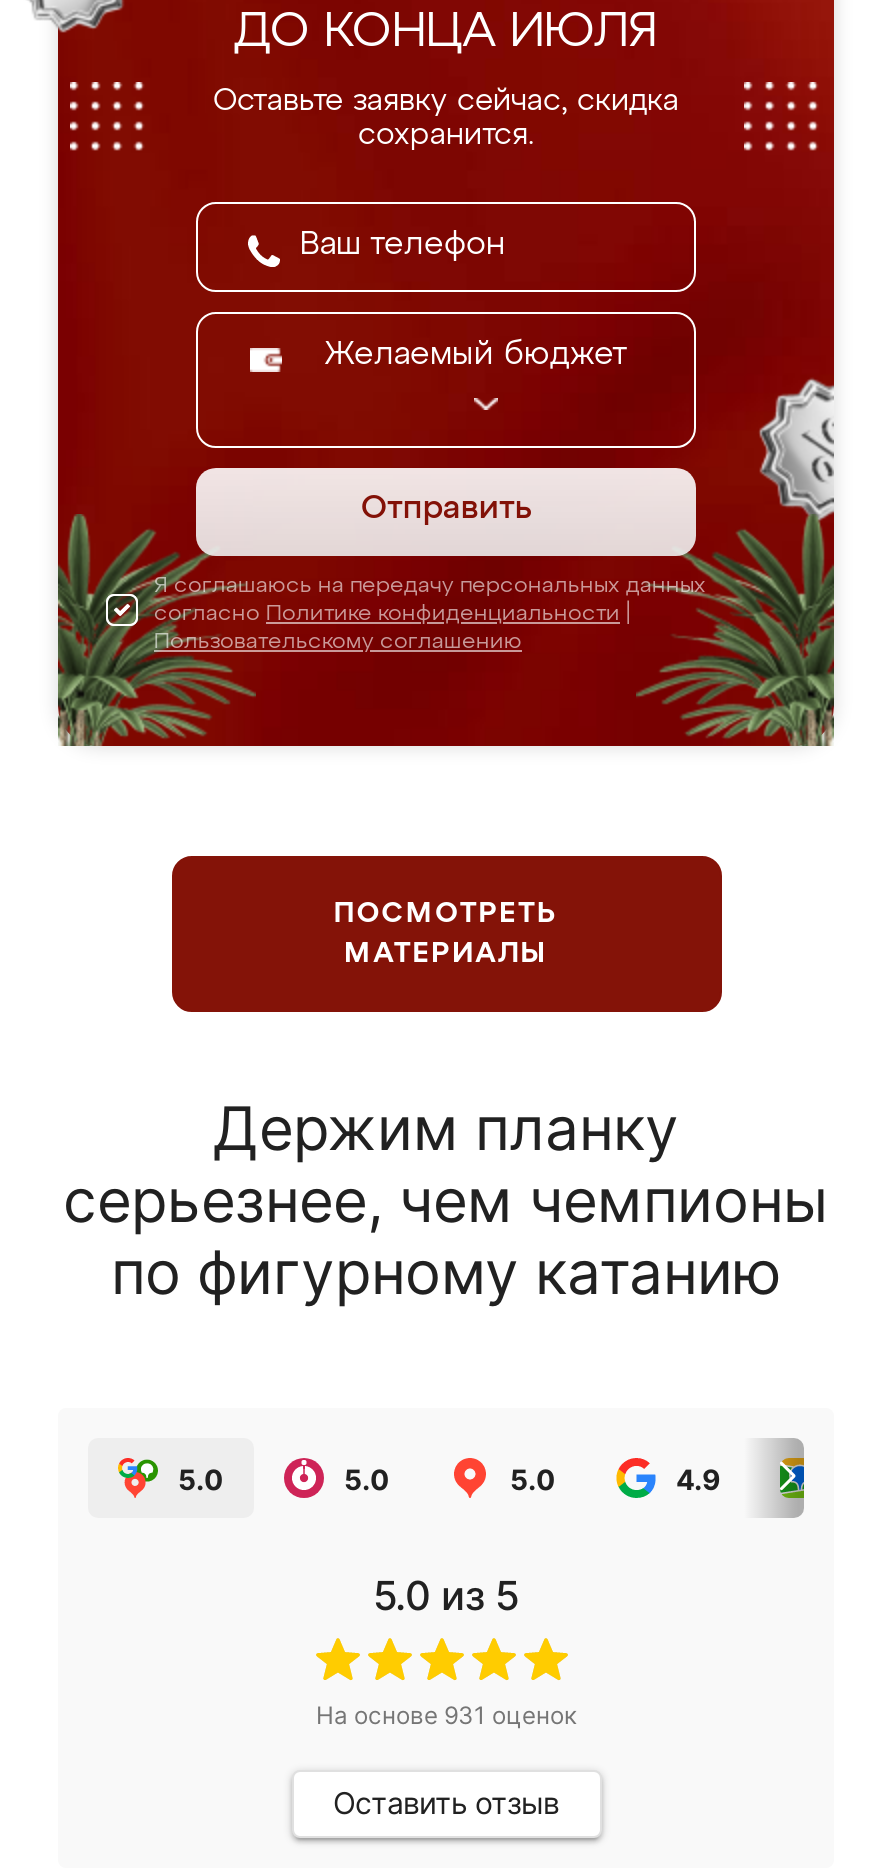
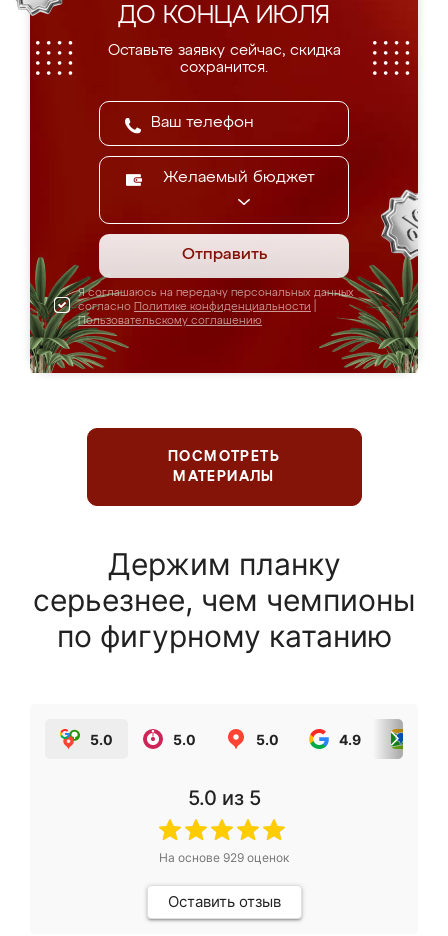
- На основе 931 оценок
+ На основе 929 оценок
